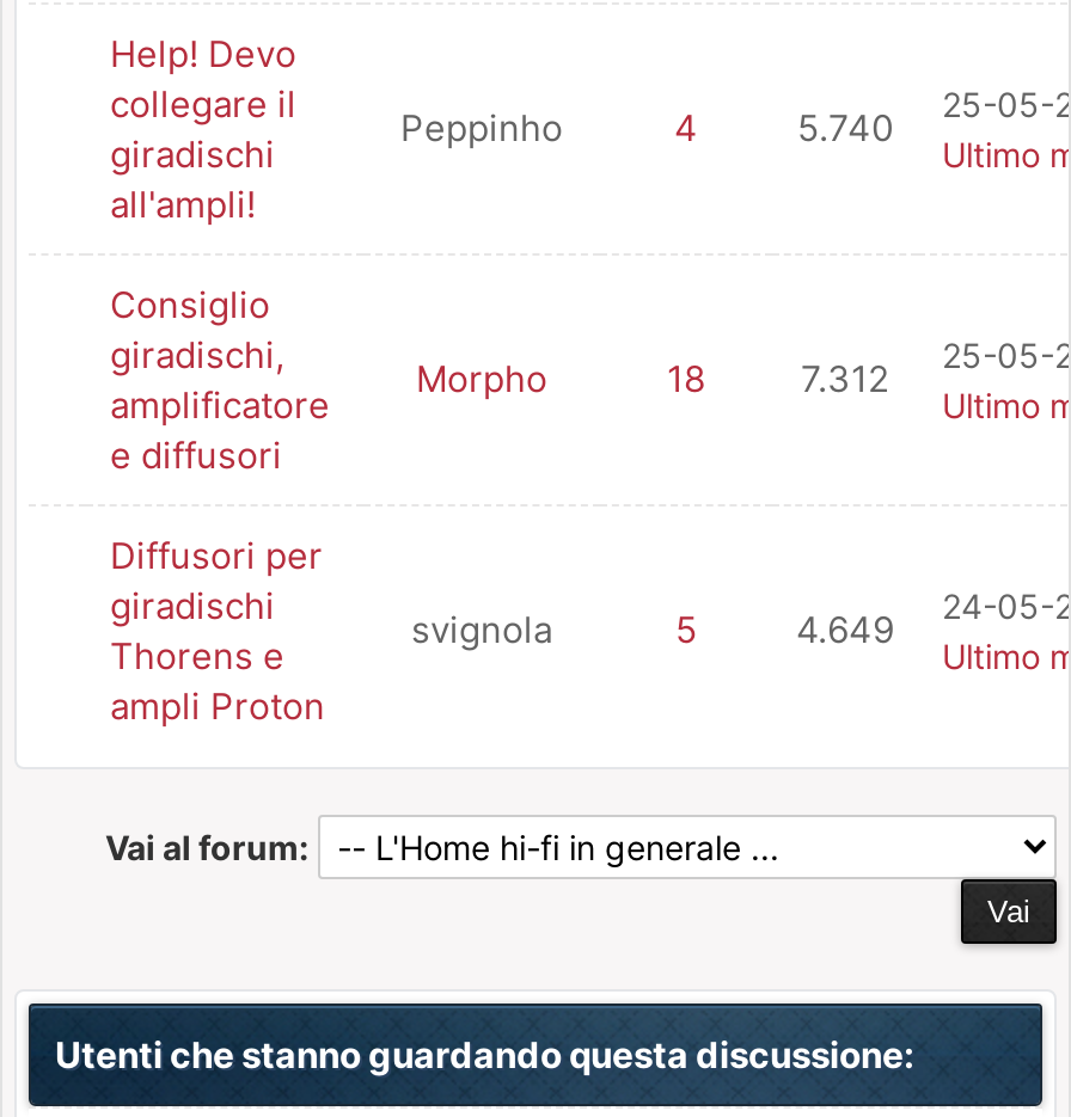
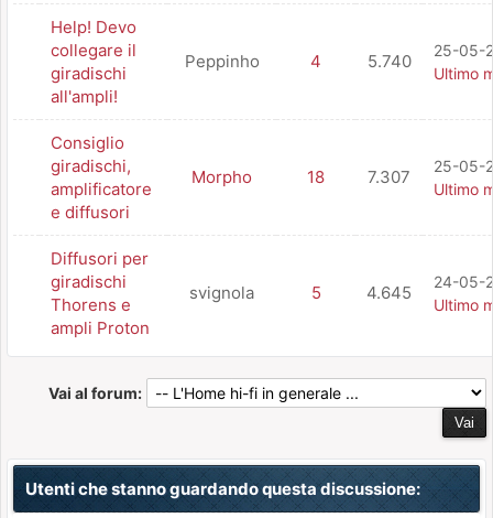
- 7.312
+ 7.307

- 4.649
+ 4.645
